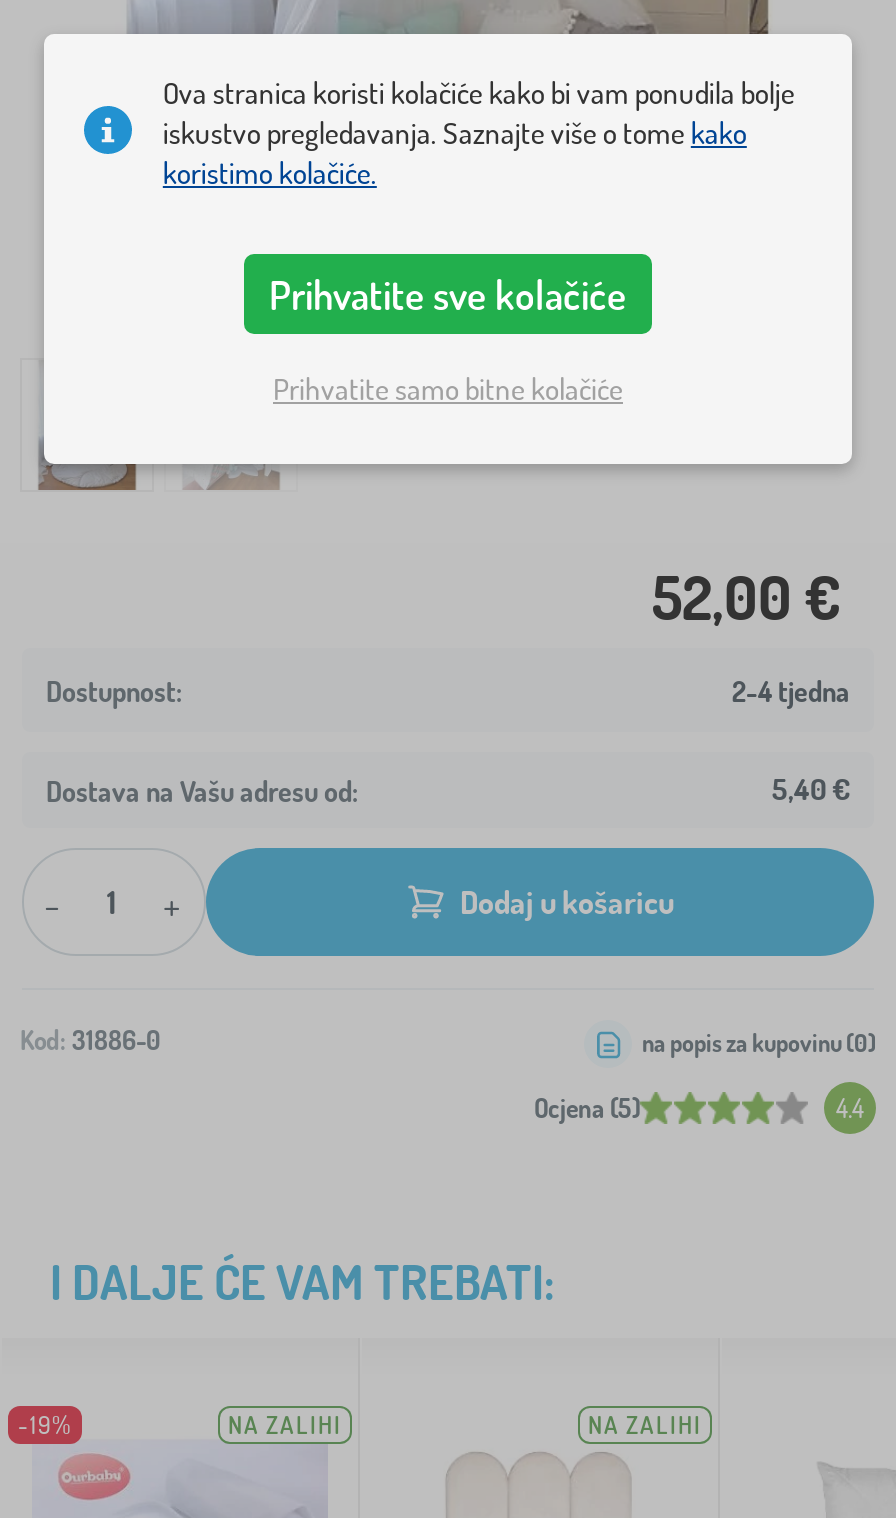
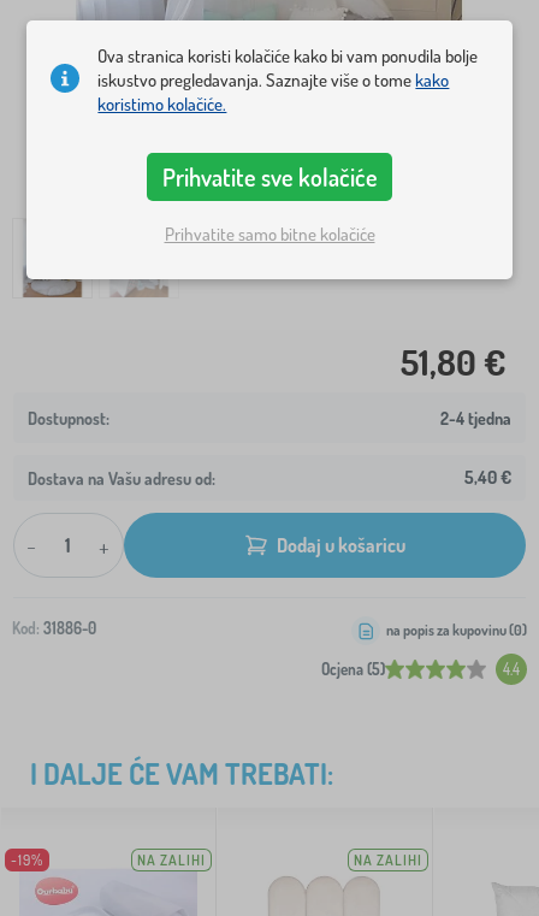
- 52,00 €
+ 51,80 €
